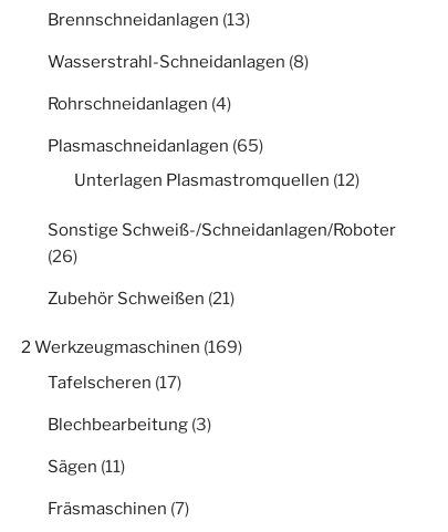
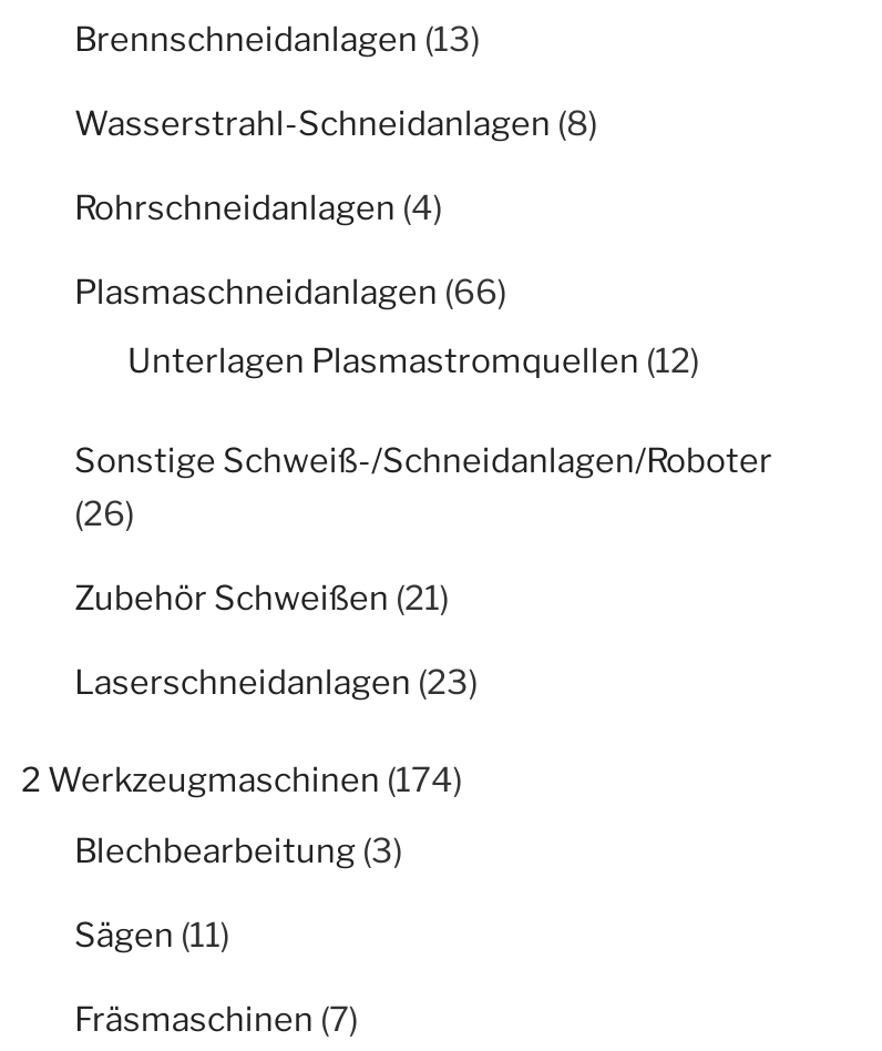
- Plasmaschneidanlagen (65)
+ Plasmaschneidanlagen (66)

- 2 Werkzeugmaschinen (169)
+ Laserschneidanlagen (23)

- Tafelscheren (17)
+ 2 Werkzeugmaschinen (174)
